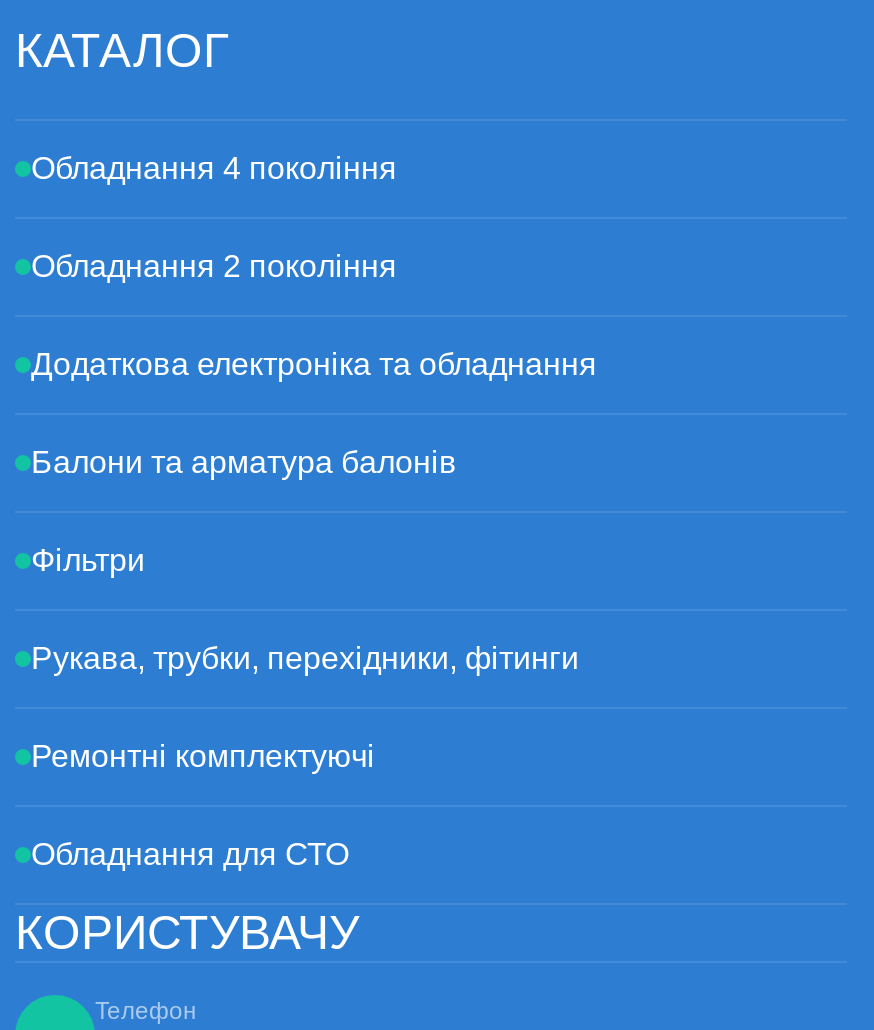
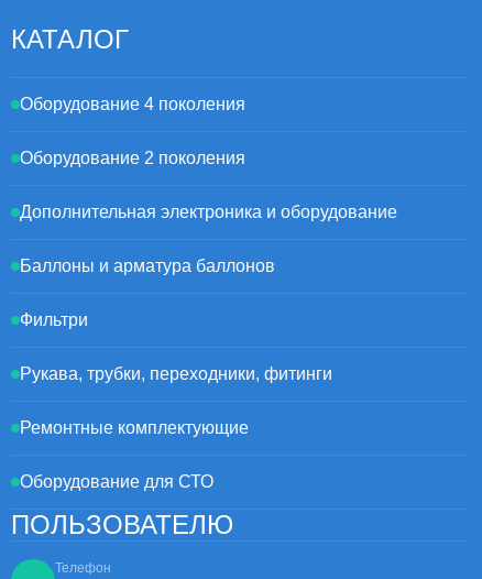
- Обладнання 4 покоління
+ Оборудование 4 поколения

- Обладнання 2 покоління
+ Оборудование 2 поколения

- Додаткова електроніка та обладнання
+ Дополнительная электроника и оборудование

- Балони та арматура балонів
+ Баллоны и арматура баллонов

- Фільтри
+ Фильтри

- Рукава, трубки, перехідники, фітинги
+ Рукава, трубки, переходники, фитинги

- Ремонтні комплектуючі
+ Ремонтные комплектующие

- Обладнання для СТО
+ Оборудование для СТО

- КОРИСТУВАЧУ
+ ПОЛЬЗОВАТЕЛЮ
